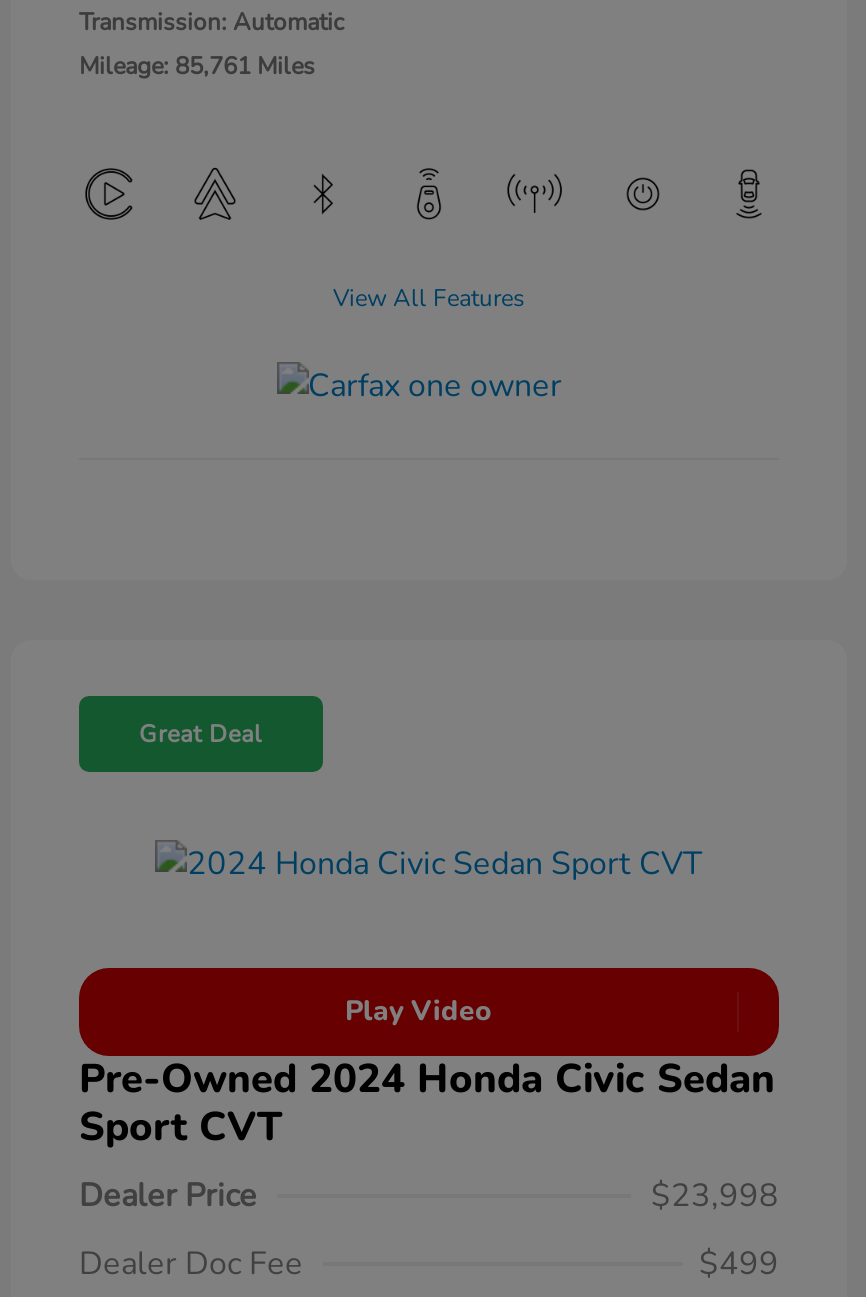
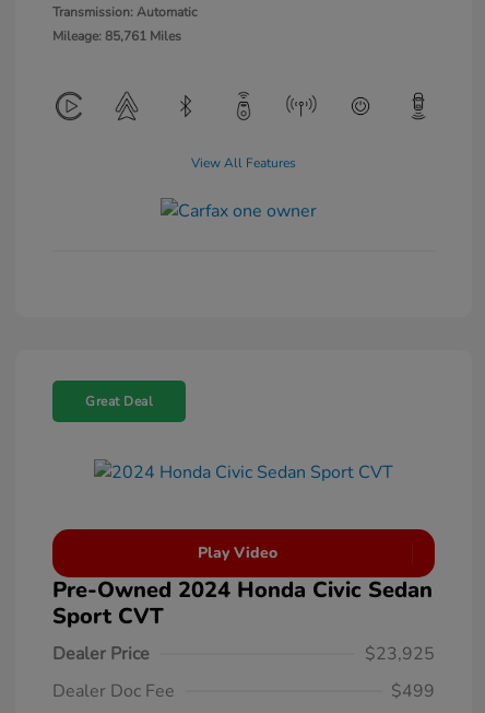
- $23,998
+ $23,925
